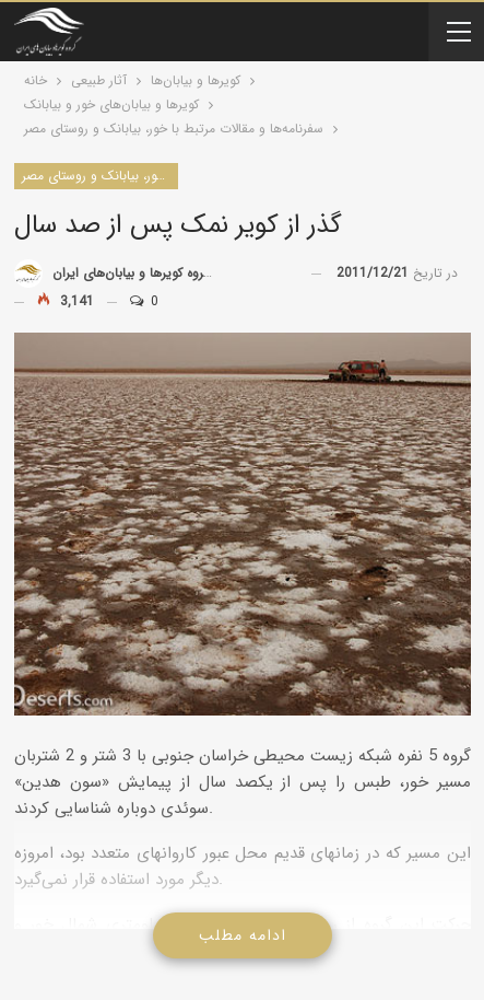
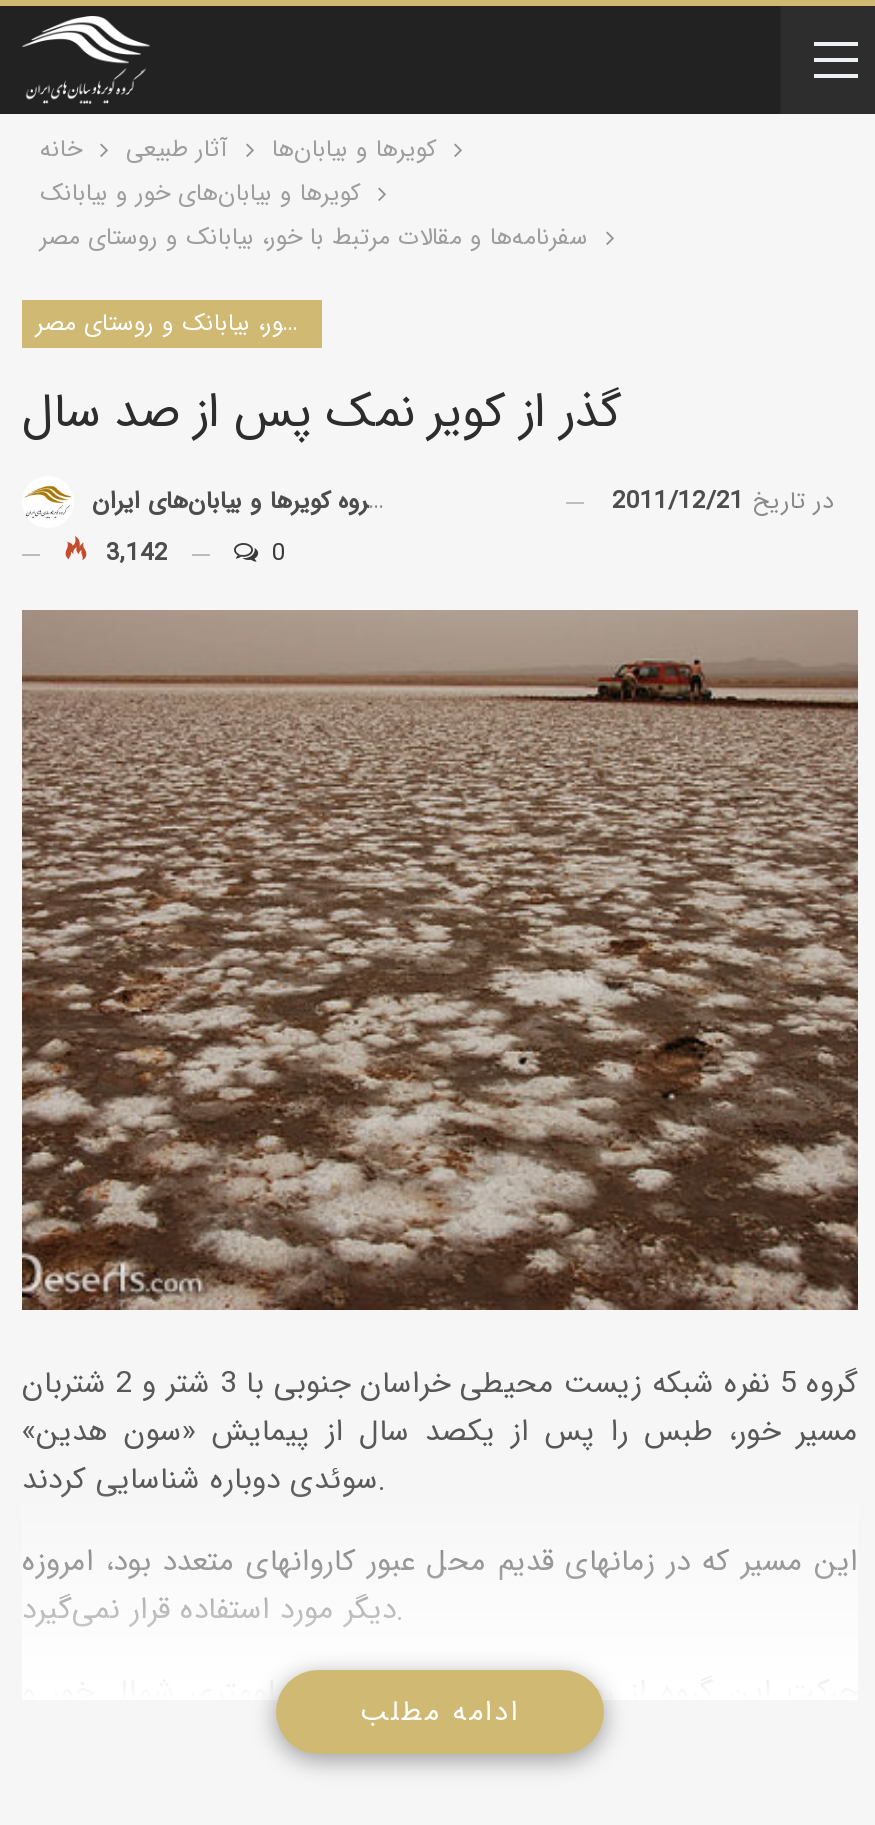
- 3,141
+ 3,142
